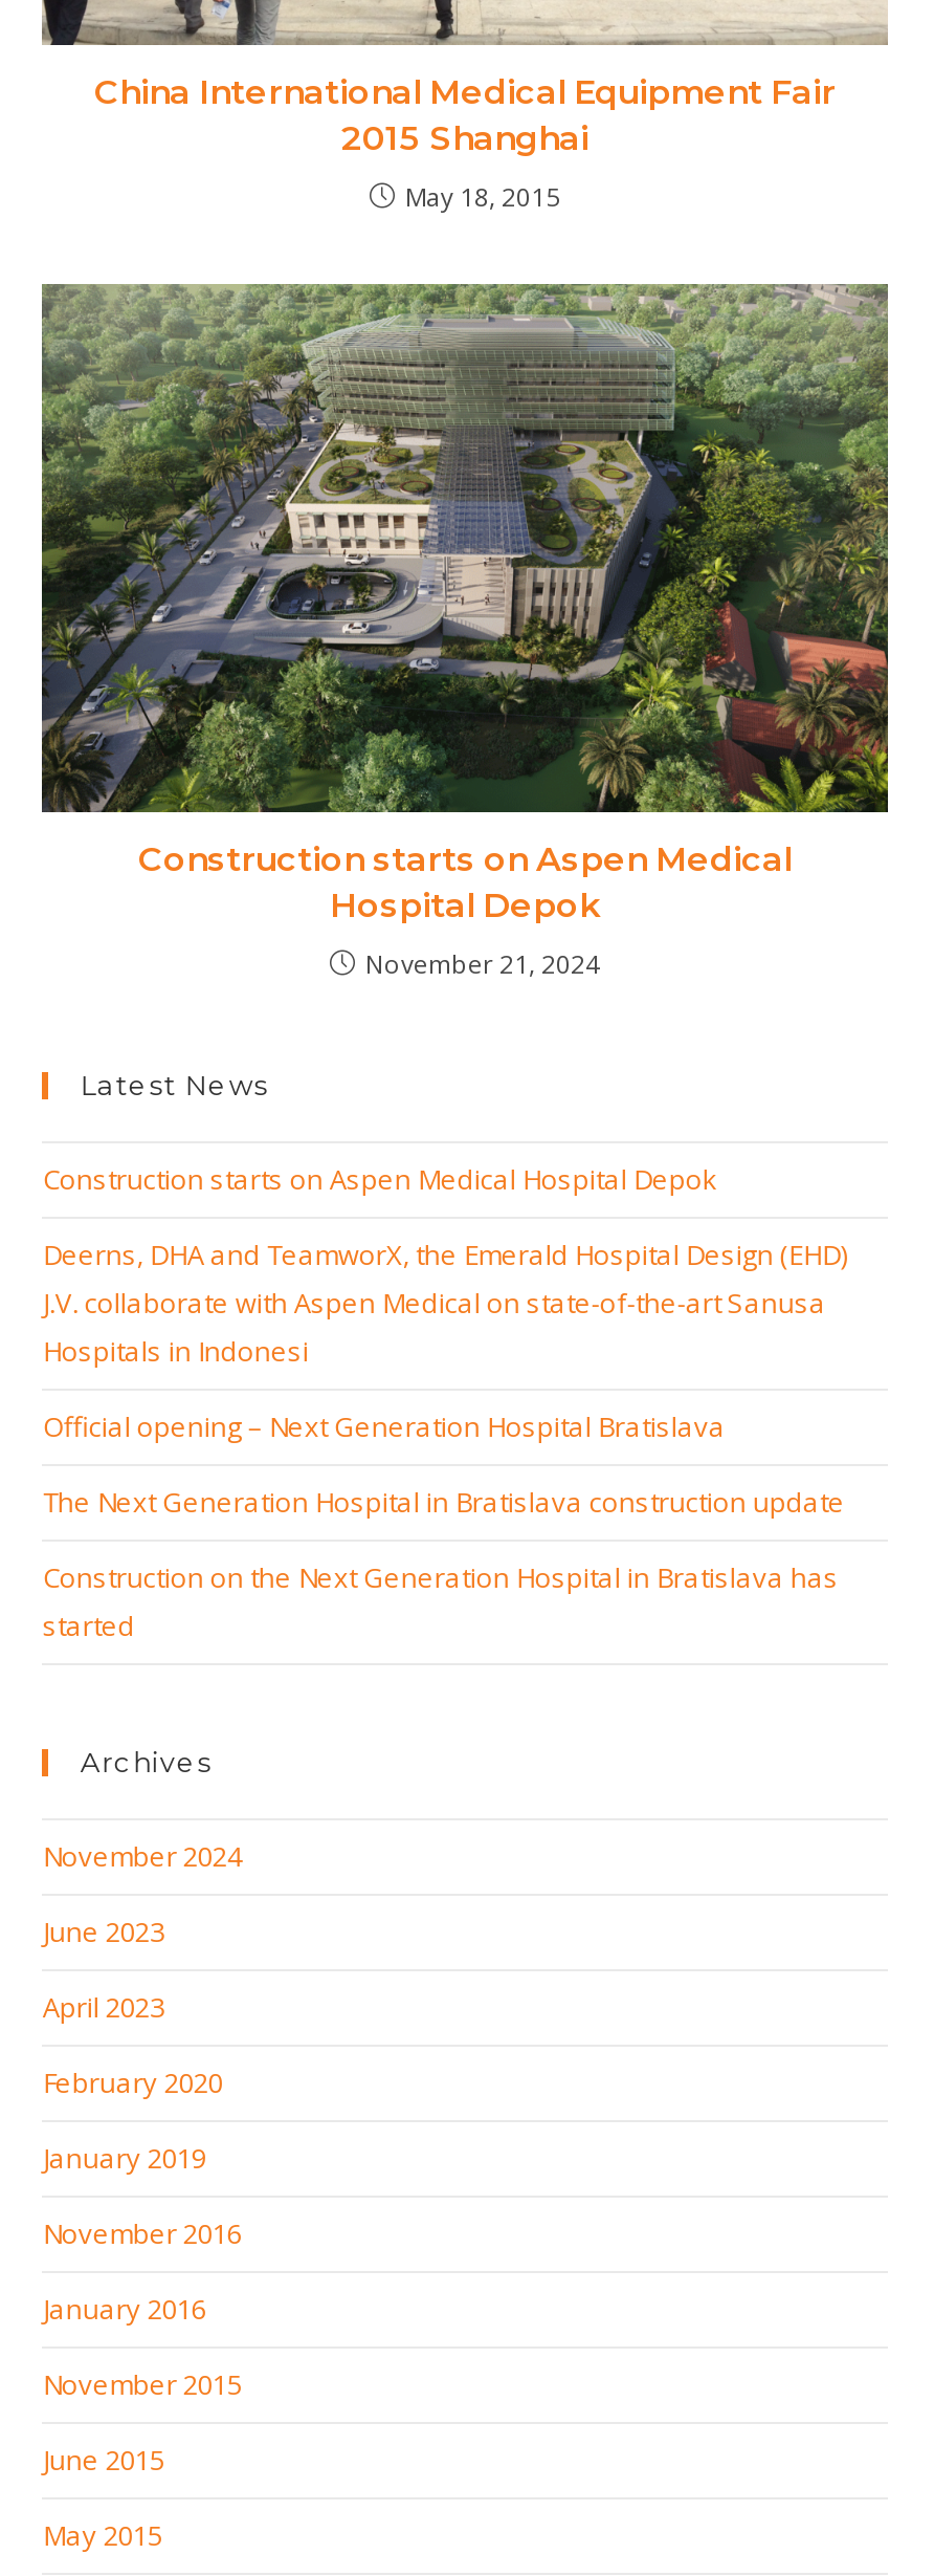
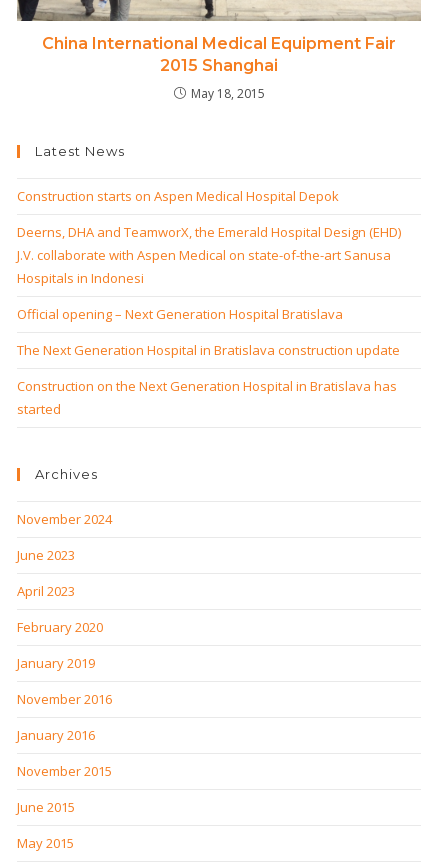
- [image]
- Construction starts on Aspen Medical
- Hospital Depok
- November 21, 2024
